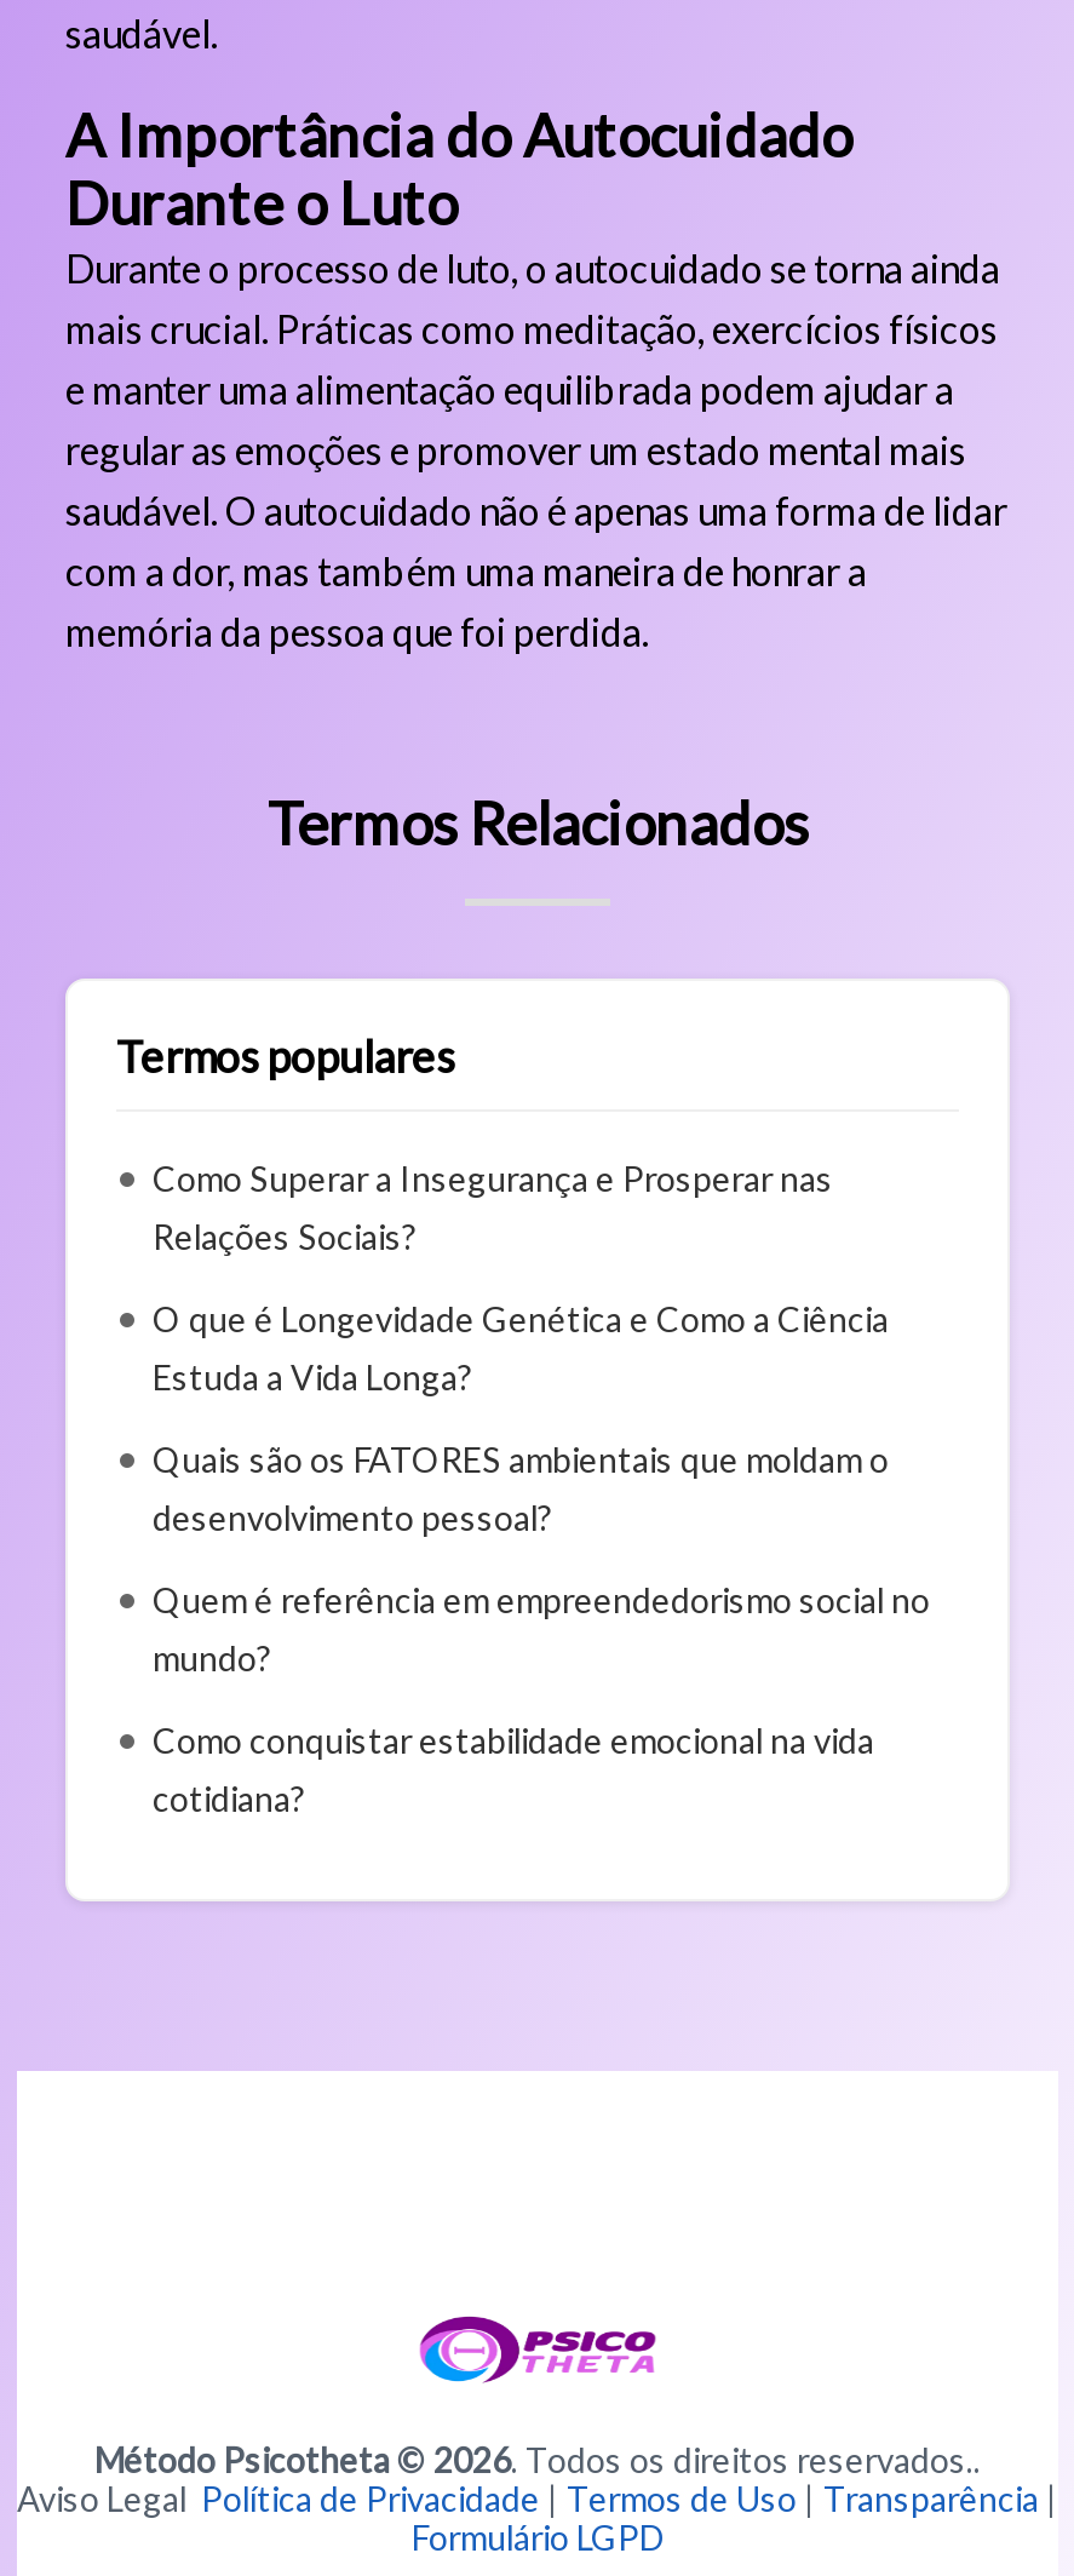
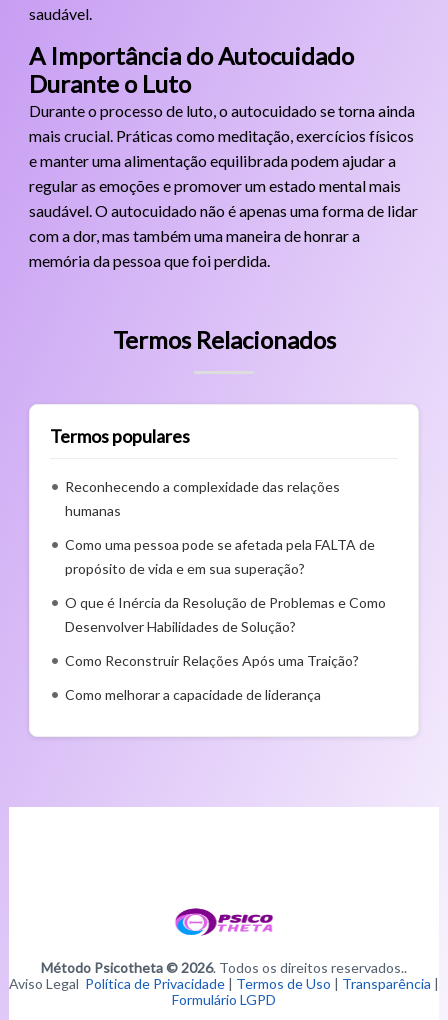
- Como Superar a Insegurança e Prosperar nas
- Relações Sociais?
+ Reconhecendo a complexidade das relações
+ humanas

- O que é Longevidade Genética e Como a Ciência
- Estuda a Vida Longa?
+ Como uma pessoa pode se afetada pela FALTA de
+ propósito de vida e em sua superação?

- Quais são os FATORES ambientais que moldam o
- desenvolvimento pessoal?
+ O que é Inércia da Resolução de Problemas e Como
+ Desenvolver Habilidades de Solução?

- Quem é referência em empreendedorismo social no
- mundo?
+ Como Reconstruir Relações Após uma Traição?

- Como conquistar estabilidade emocional na vida
- cotidiana?
+ Como melhorar a capacidade de liderança
